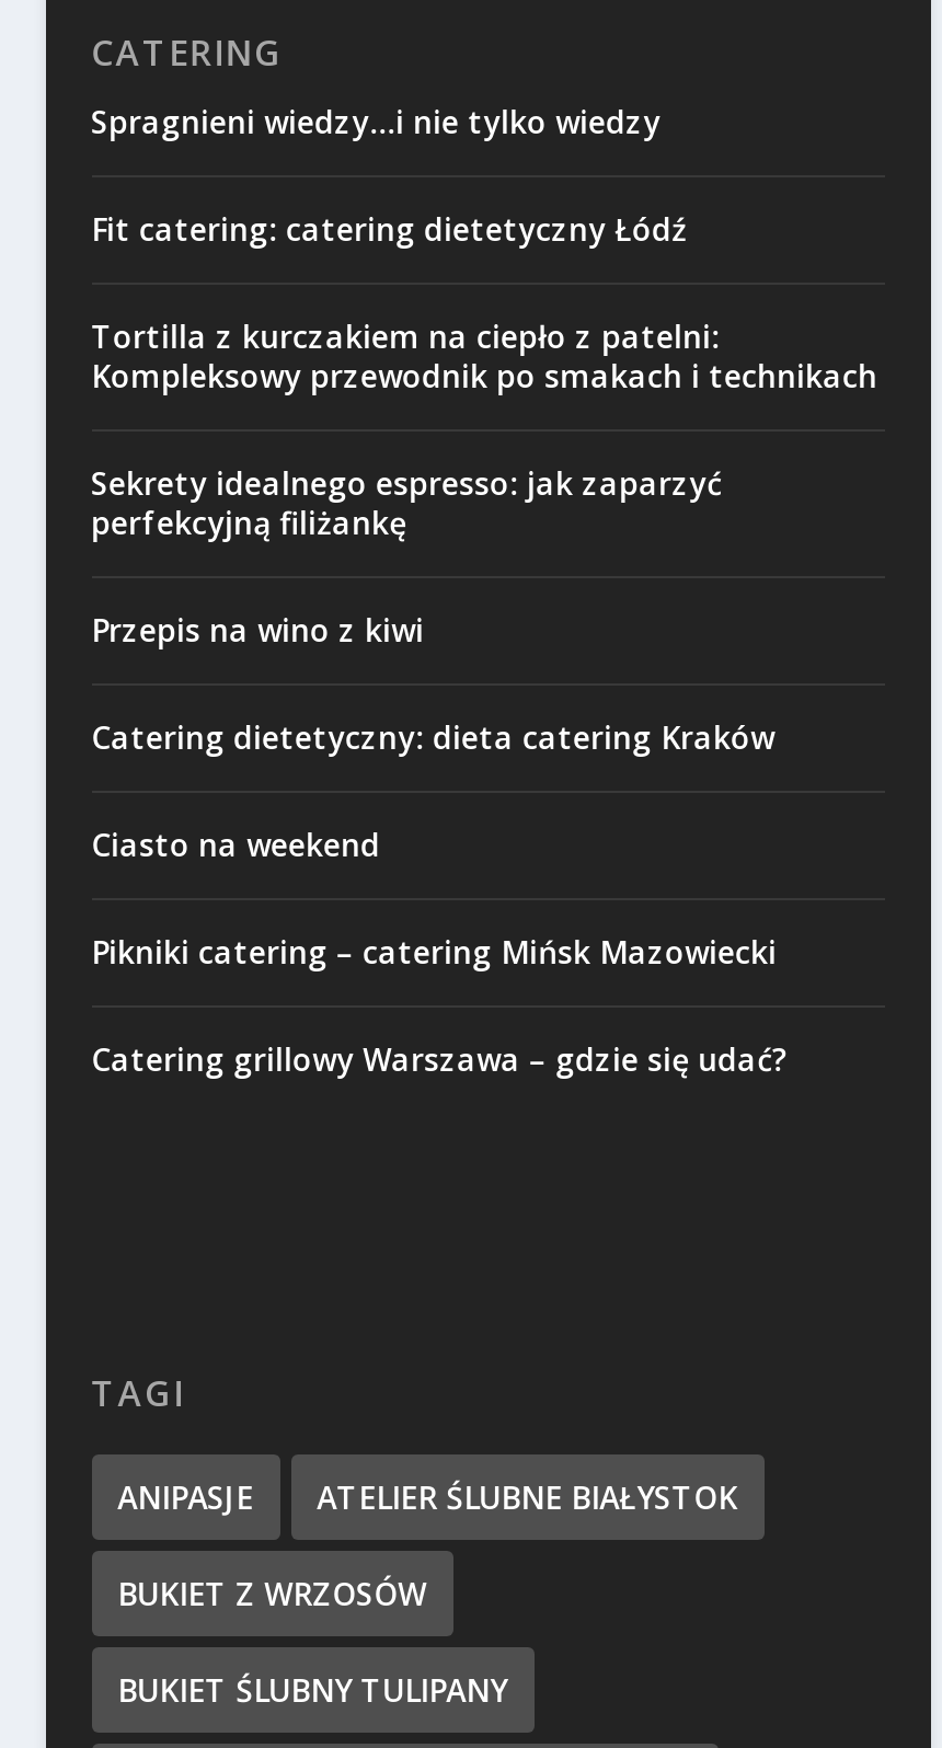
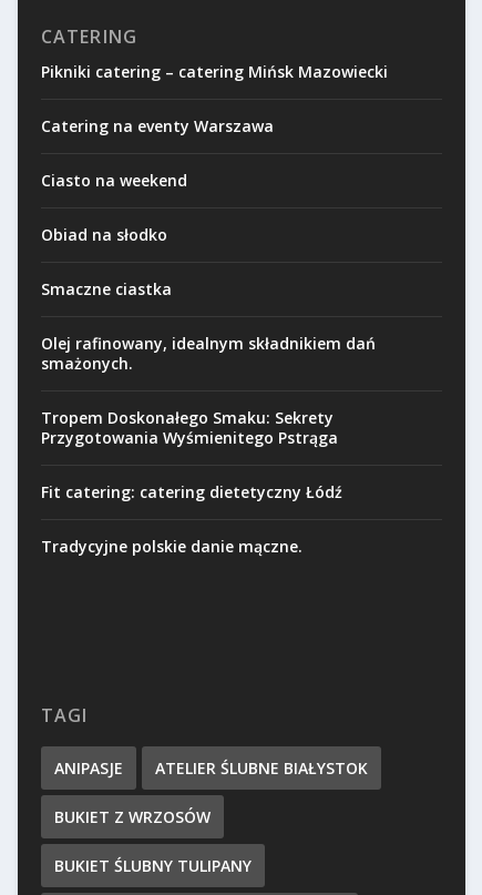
- Spragnieni wiedzy…i nie tylko wiedzy
- Tortilla z kurczakiem na ciepło z patelni:
- Kompleksowy przewodnik po smakach i technikach
- Sekrety idealnego espresso: jak zaparzyć
- perfekcyjną filiżankę
- Przepis na wino z kiwi
- Catering dietetyczny: dieta catering Kraków

moved down: Fit catering: catering dietetyczny Łódź

moved down: Ciasto na weekend

moved up: Pikniki catering – catering Mińsk Mazowiecki

- Catering grillowy Warszawa – gdzie się udać?
+ Catering na eventy Warszawa
+ Obiad na słodko
+ Smaczne ciastka
+ Olej rafinowany, idealnym składnikiem dań
+ smażonych.
+ Tropem Doskonałego Smaku: Sekrety
+ Przygotowania Wyśmienitego Pstrąga
+ Tradycyjne polskie danie mączne.
